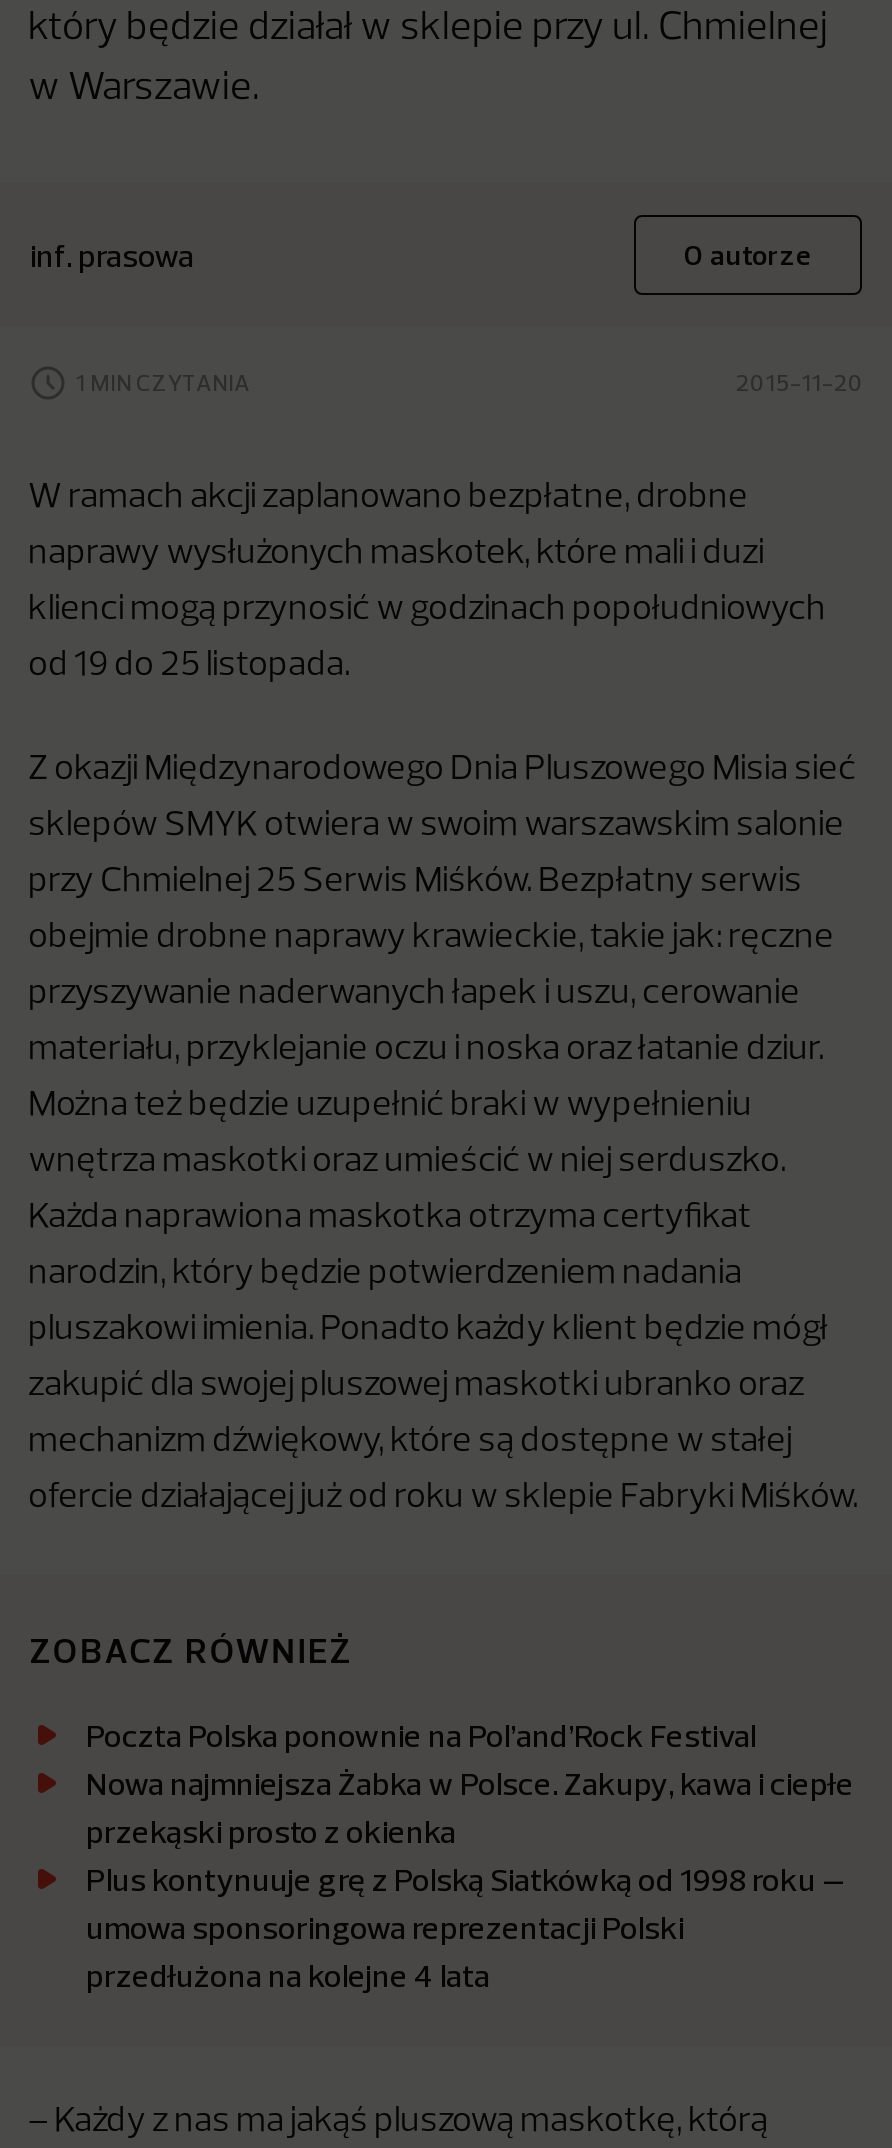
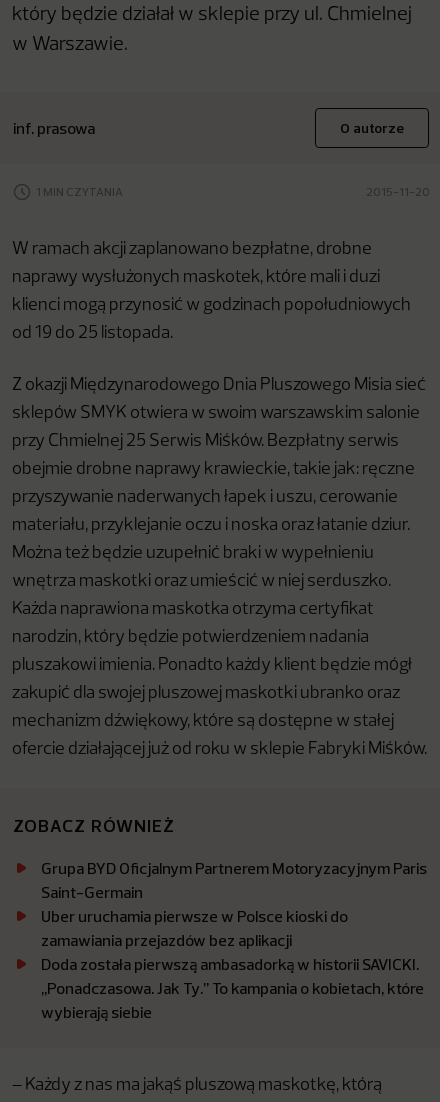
- Poczta Polska ponownie na Pol’and’Rock Festival
- Nowa najmniejsza Żabka w Polsce. Zakupy, kawa i ciepłe
- przekąski prosto z okienka
- Plus kontynuuje grę z Polską Siatkówką od 1998 roku –
- umowa sponsoringowa reprezentacji Polski
- przedłużona na kolejne 4 lata
+ Grupa BYD Oficjalnym Partnerem Motoryzacyjnym Paris
+ Saint-Germain
+ Uber uruchamia pierwsze w Polsce kioski do
+ zamawiania przejazdów bez aplikacji
+ Doda została pierwszą ambasadorką w historii SAVICKI.
+ ,,Ponadczasowa. Jak Ty.’’ To kampania o kobietach, które
+ wybierają siebie
